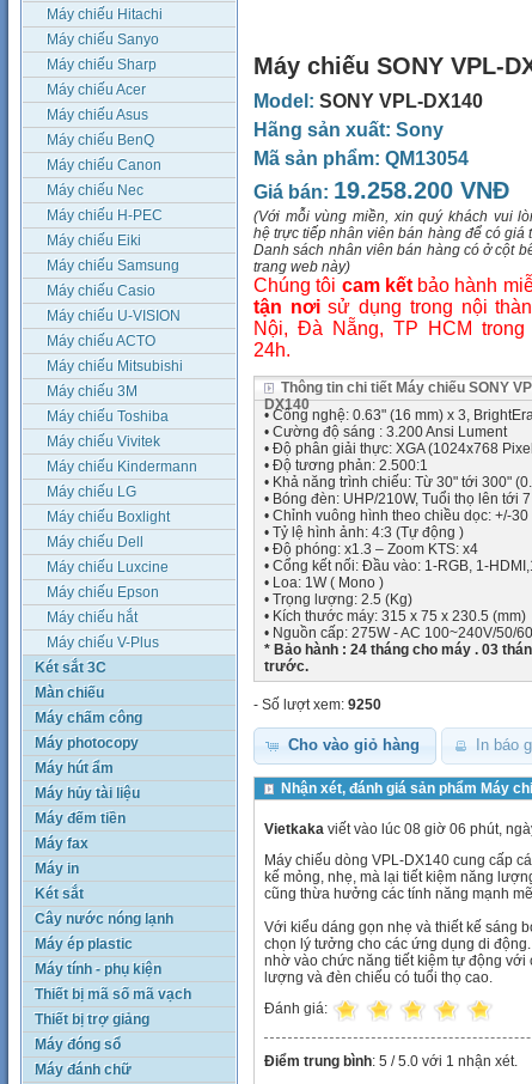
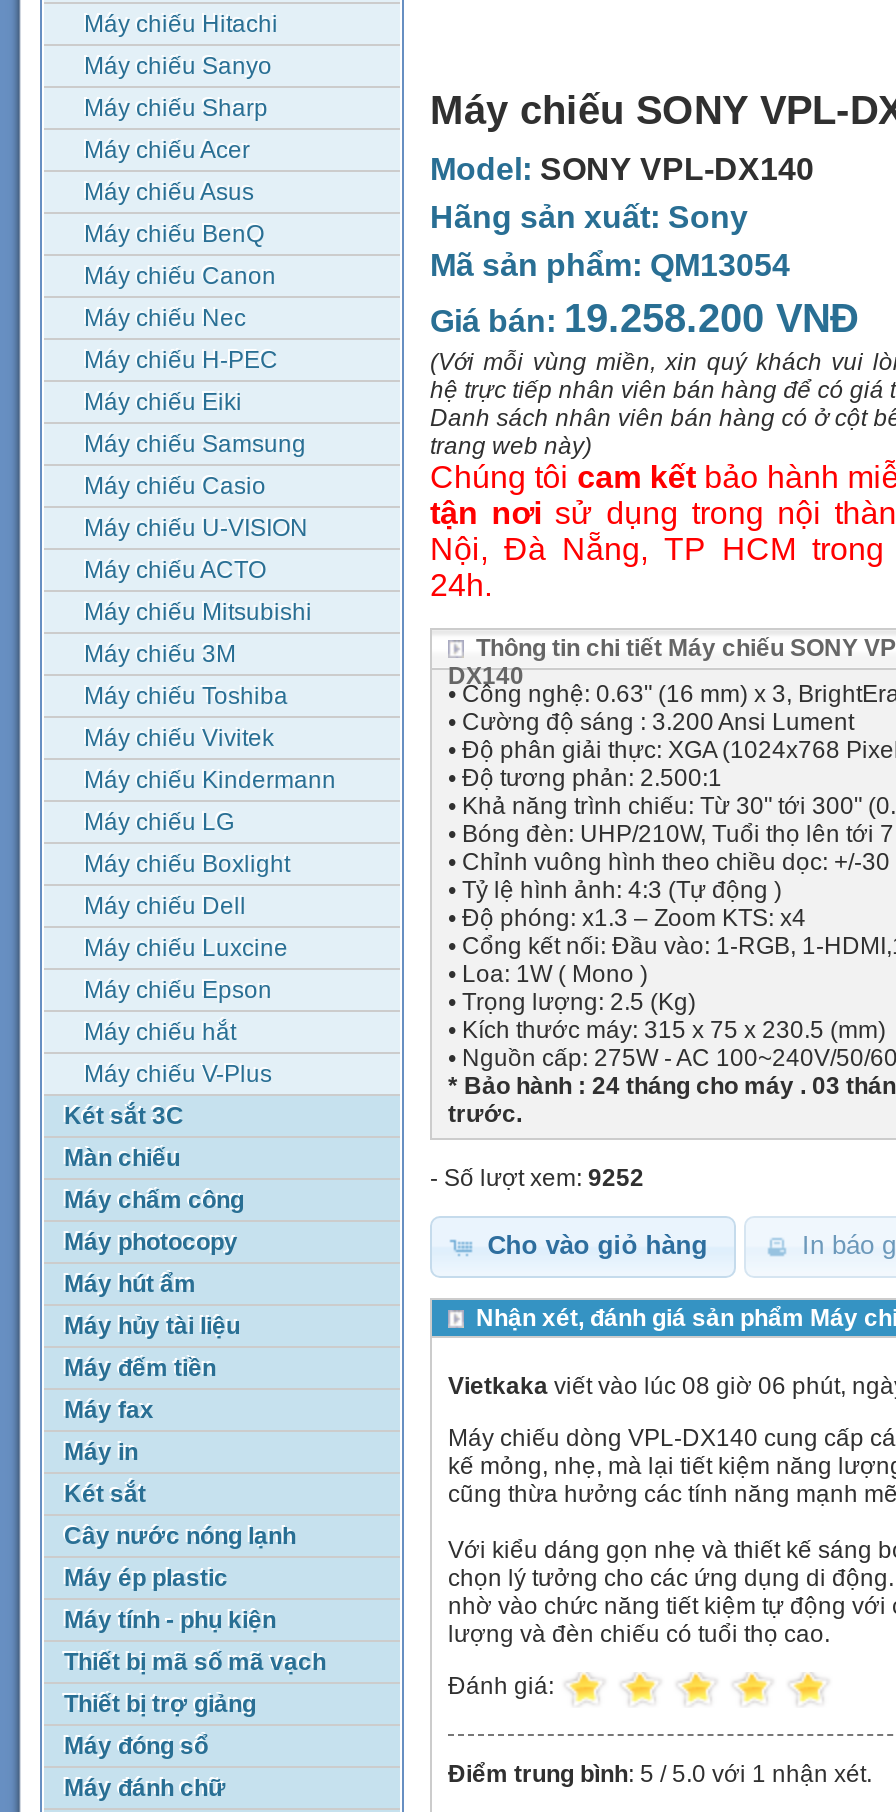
- - Số lượt xem: 9250
+ - Số lượt xem: 9252
